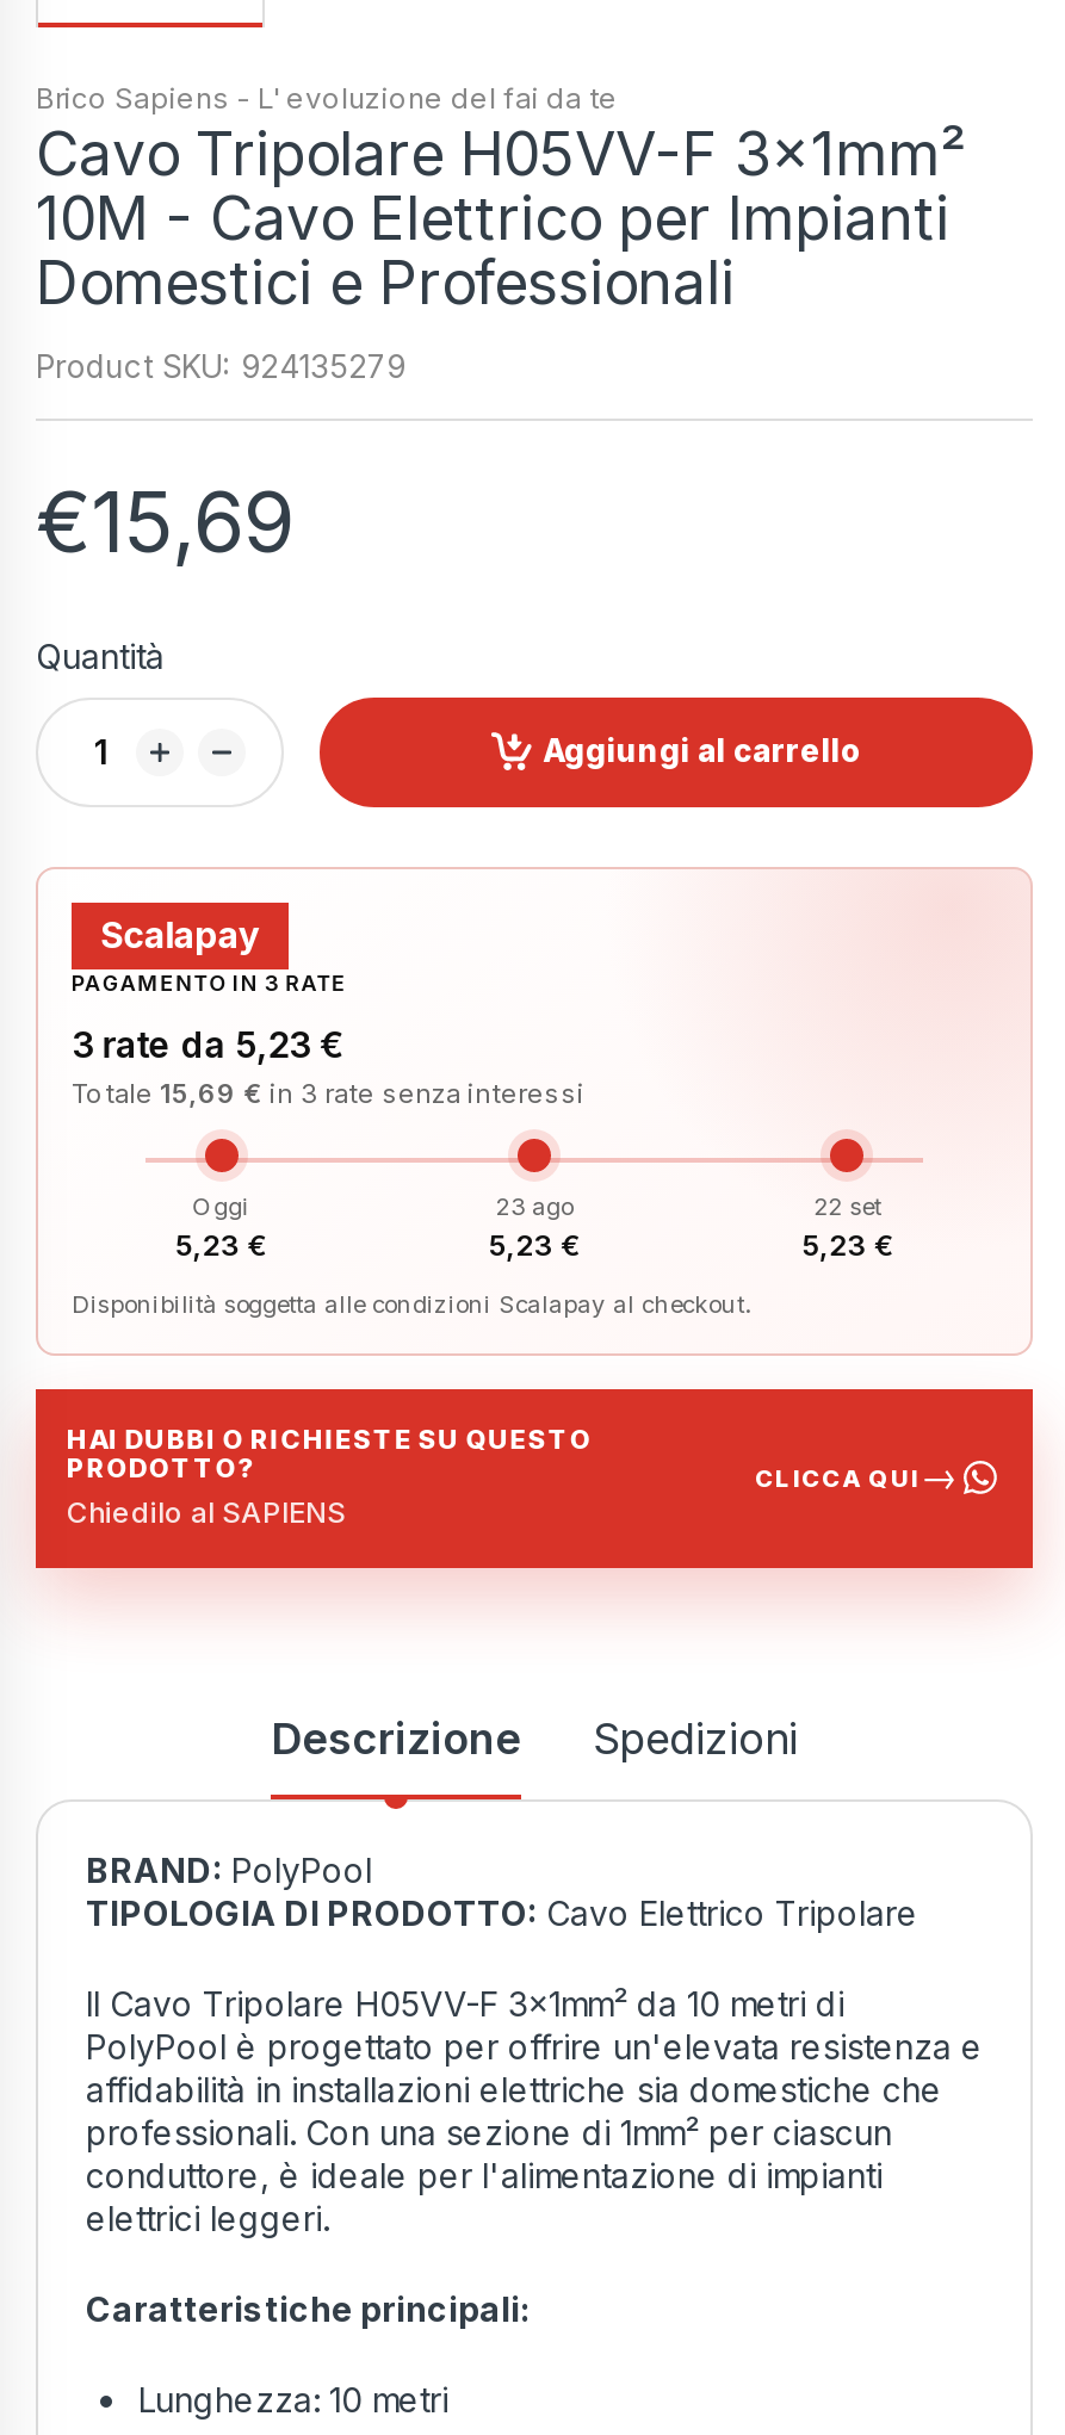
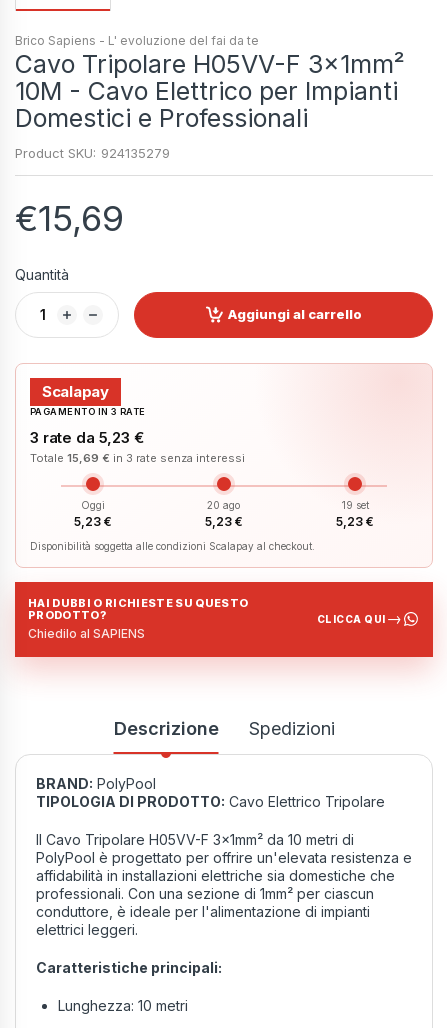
- 23 ago
+ 20 ago

- 22 set
+ 19 set
